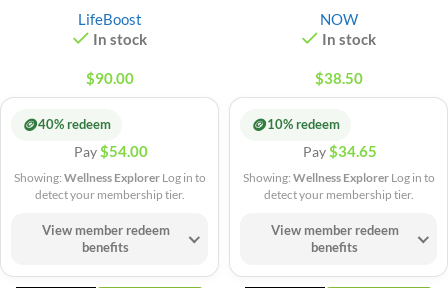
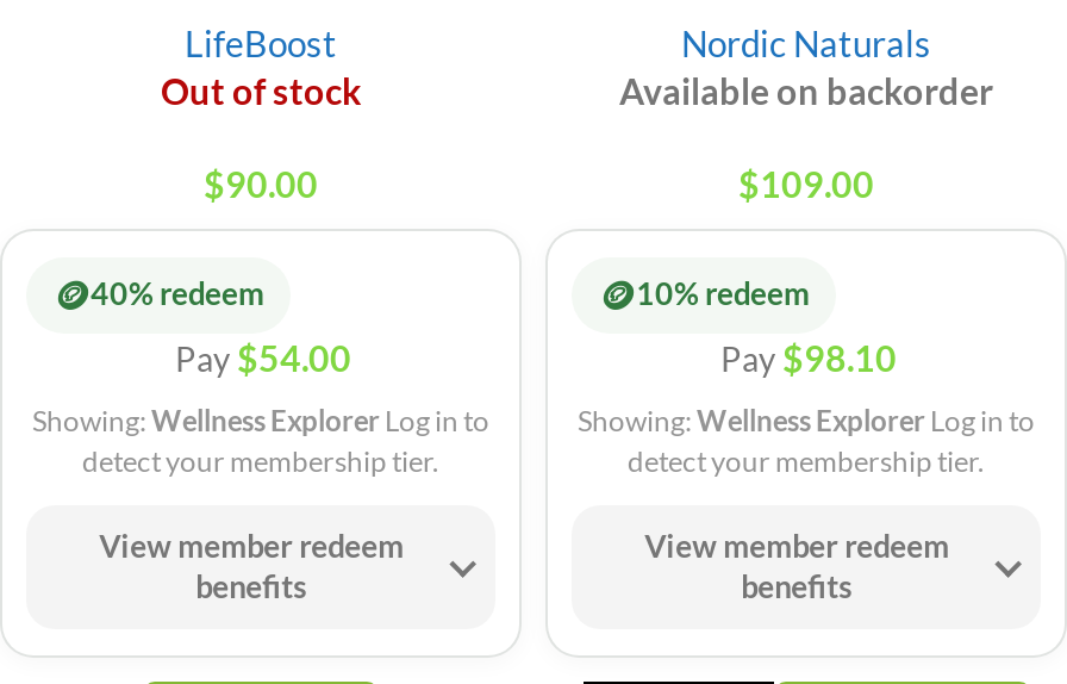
- NOW
- In stock
+ Nordic Naturals
+ Available on backorder

- In stock
+ Out of stock

- $38.50
+ $109.00

- Pay $34.65
+ Pay $98.10
